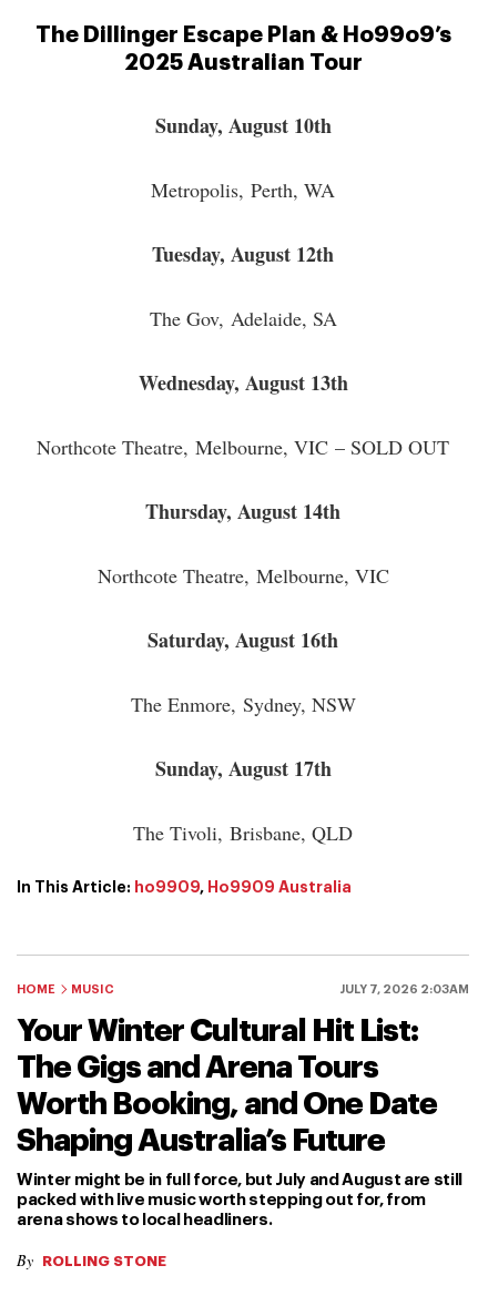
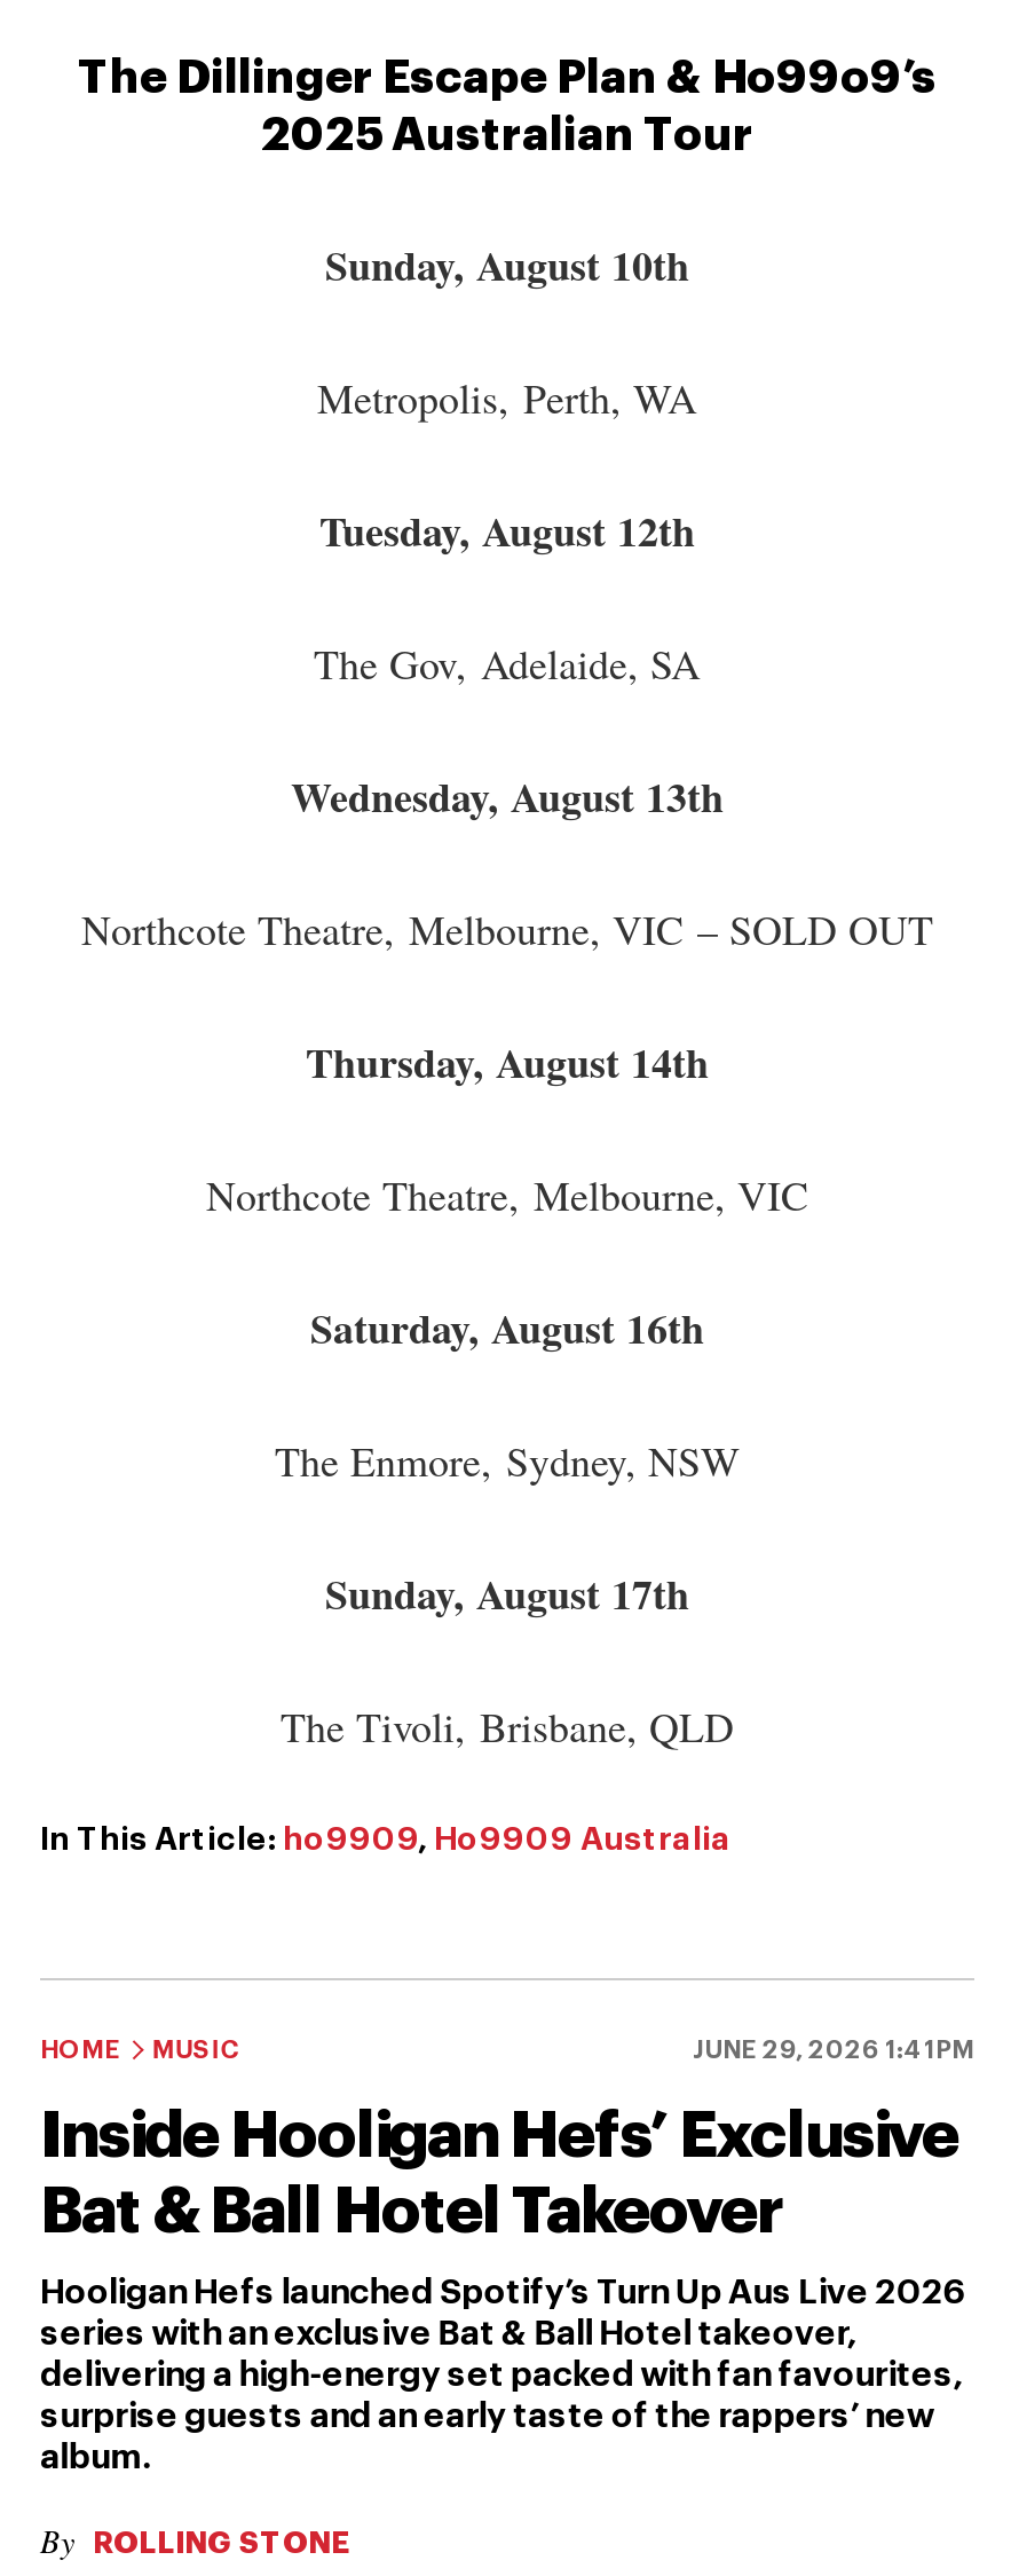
- JULY 7, 2026 2:03AM
+ JUNE 29, 2026 1:41PM

- Your Winter Cultural Hit List:
- The Gigs and Arena Tours
- Worth Booking, and One Date
- Shaping Australia’s Future
+ Inside Hooligan Hefs’ Exclusive
+ Bat & Ball Hotel Takeover

- Winter might be in full force, but July and August are still
- packed with live music worth stepping out for, from
- arena shows to local headliners.
+ Hooligan Hefs launched Spotify’s Turn Up Aus Live 2026
+ series with an exclusive Bat & Ball Hotel takeover,
+ delivering a high-energy set packed with fan favourites,
+ surprise guests and an early taste of the rappers’ new
+ album.
